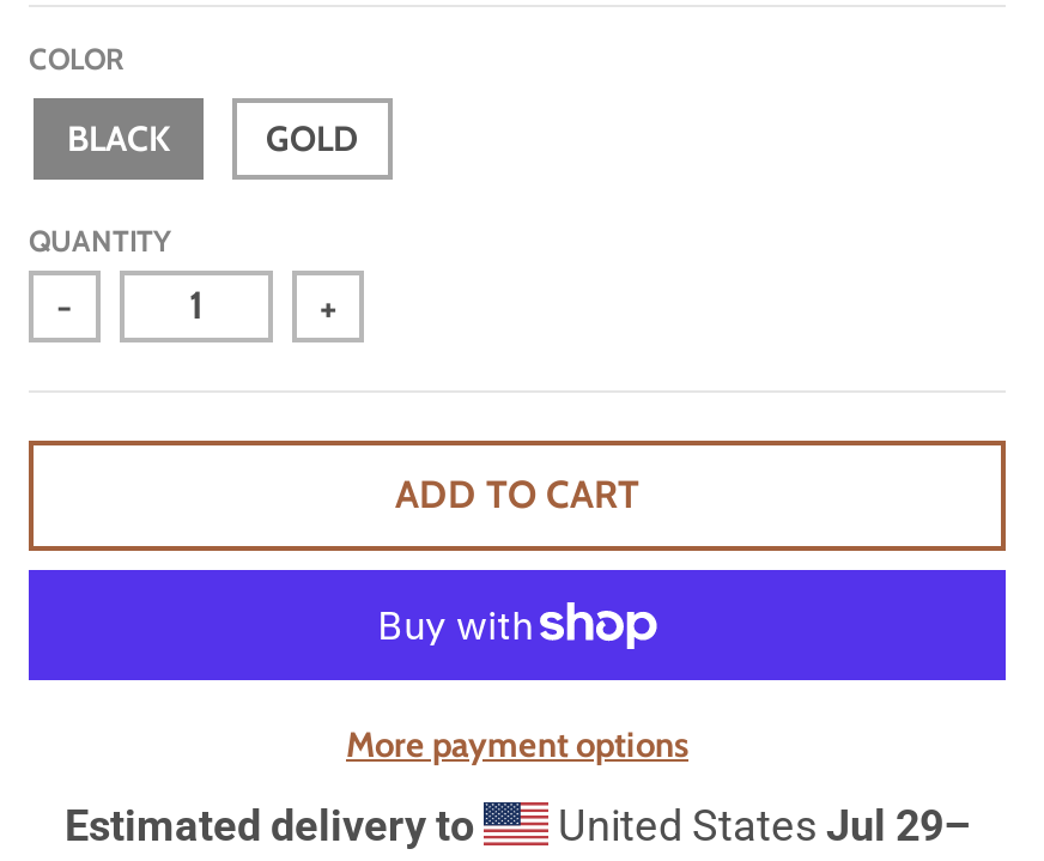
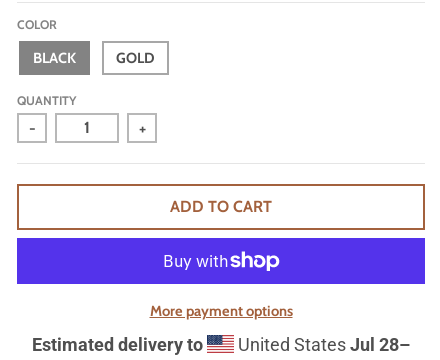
- United States Jul 29–
+ United States Jul 28–
